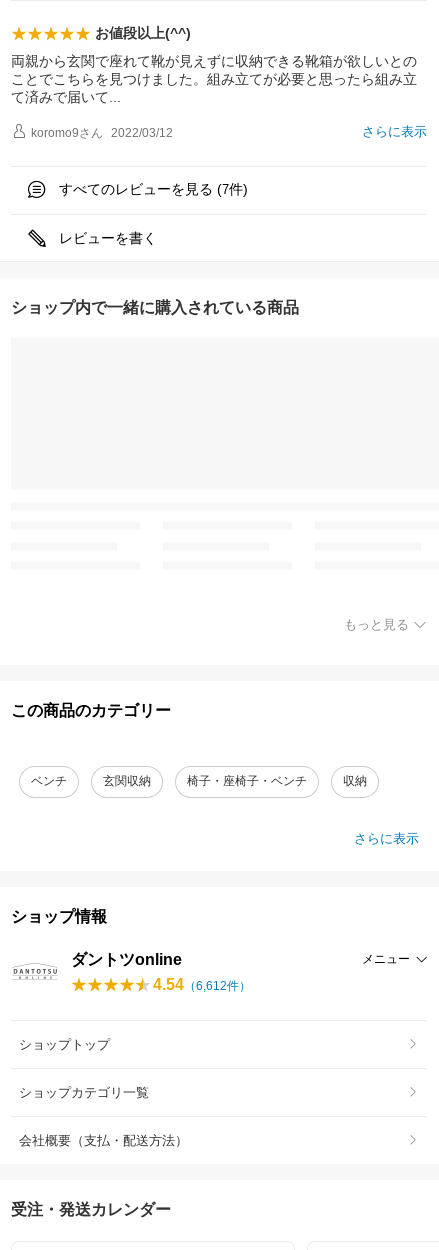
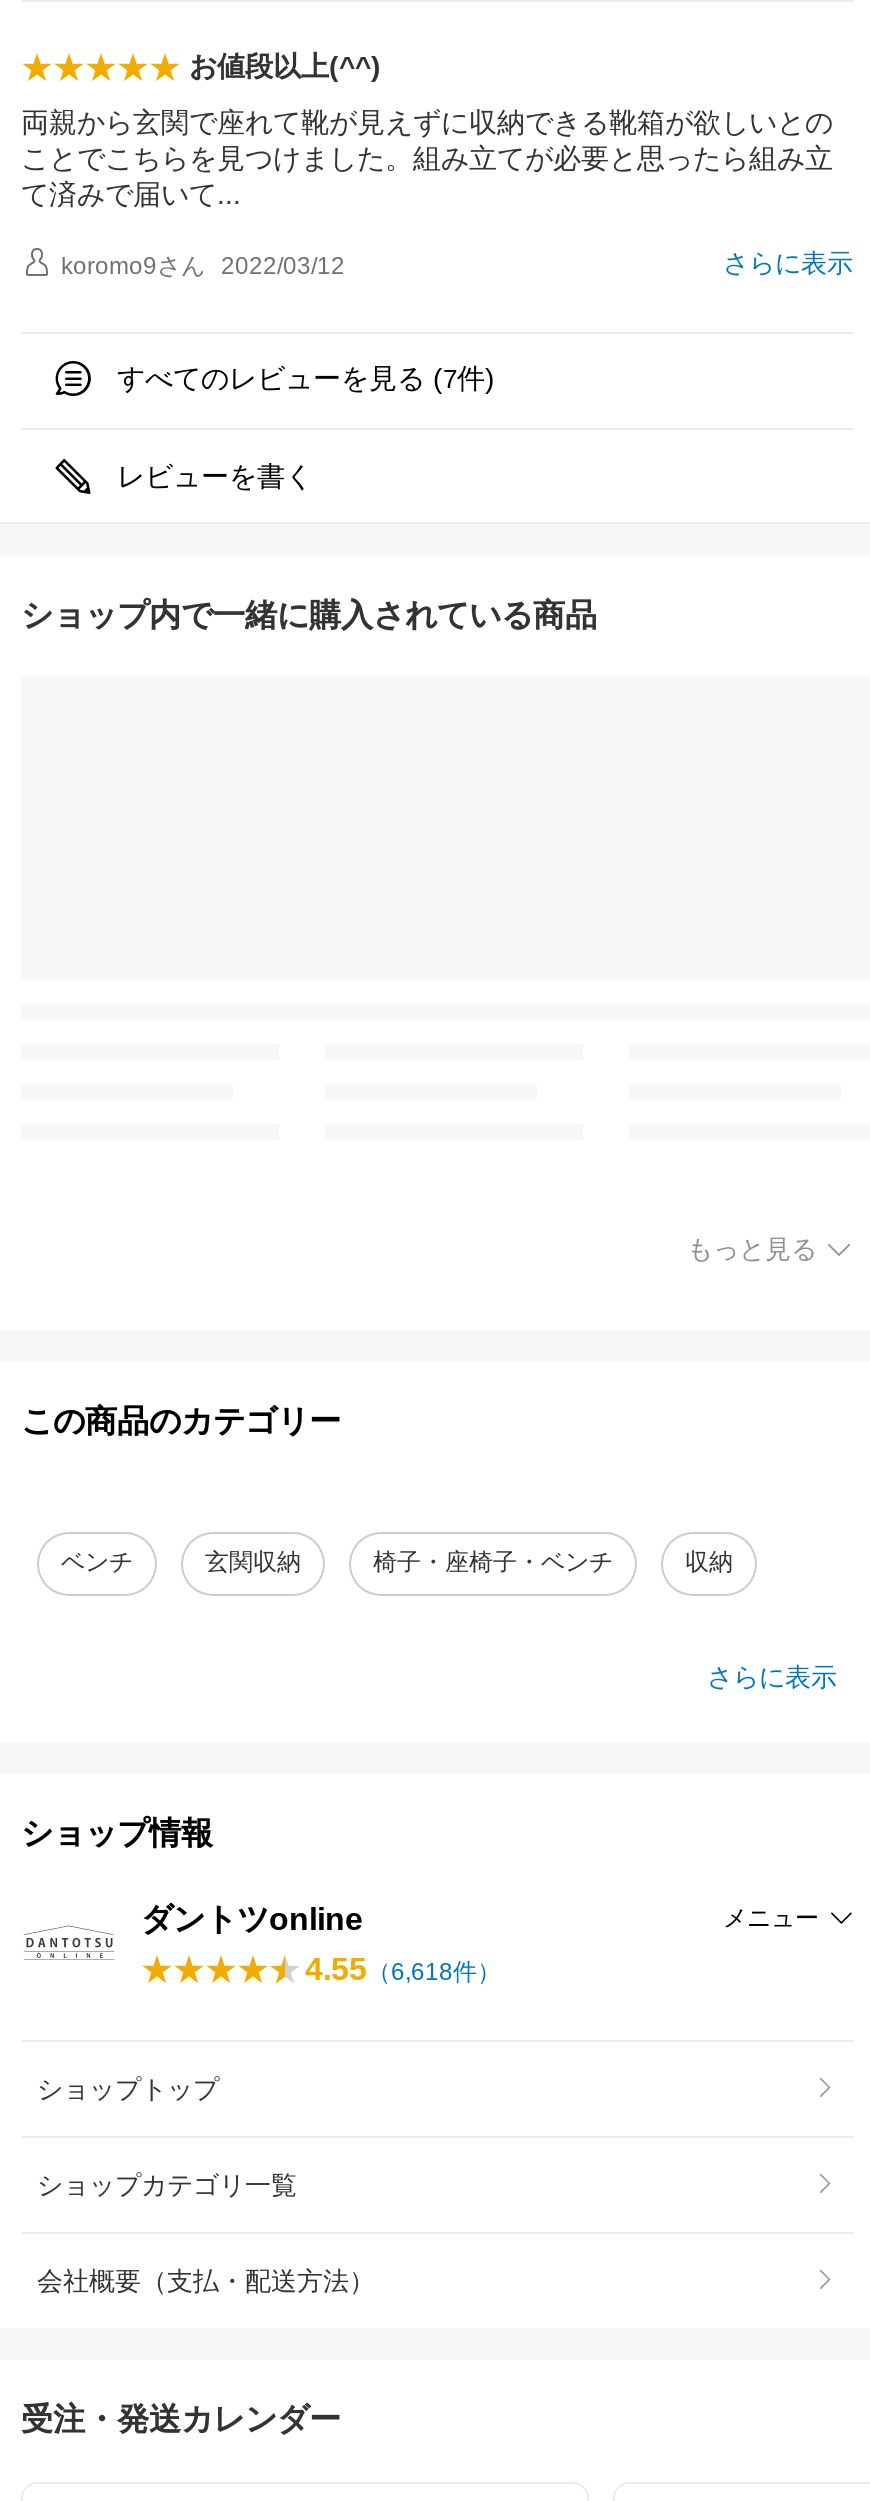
- 4.54（6,612件）
+ 4.55（6,618件）
